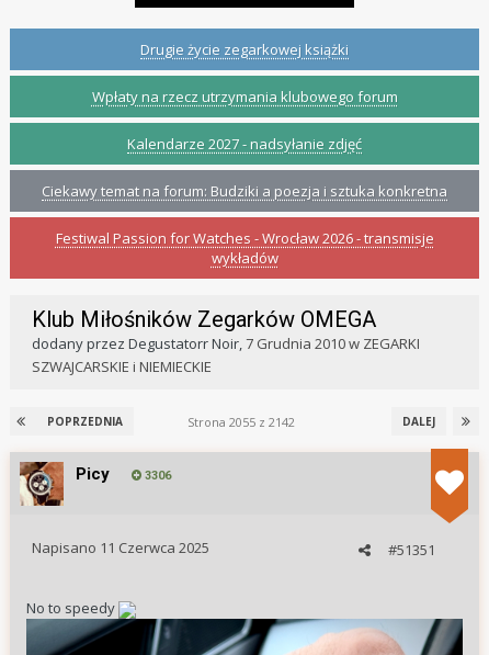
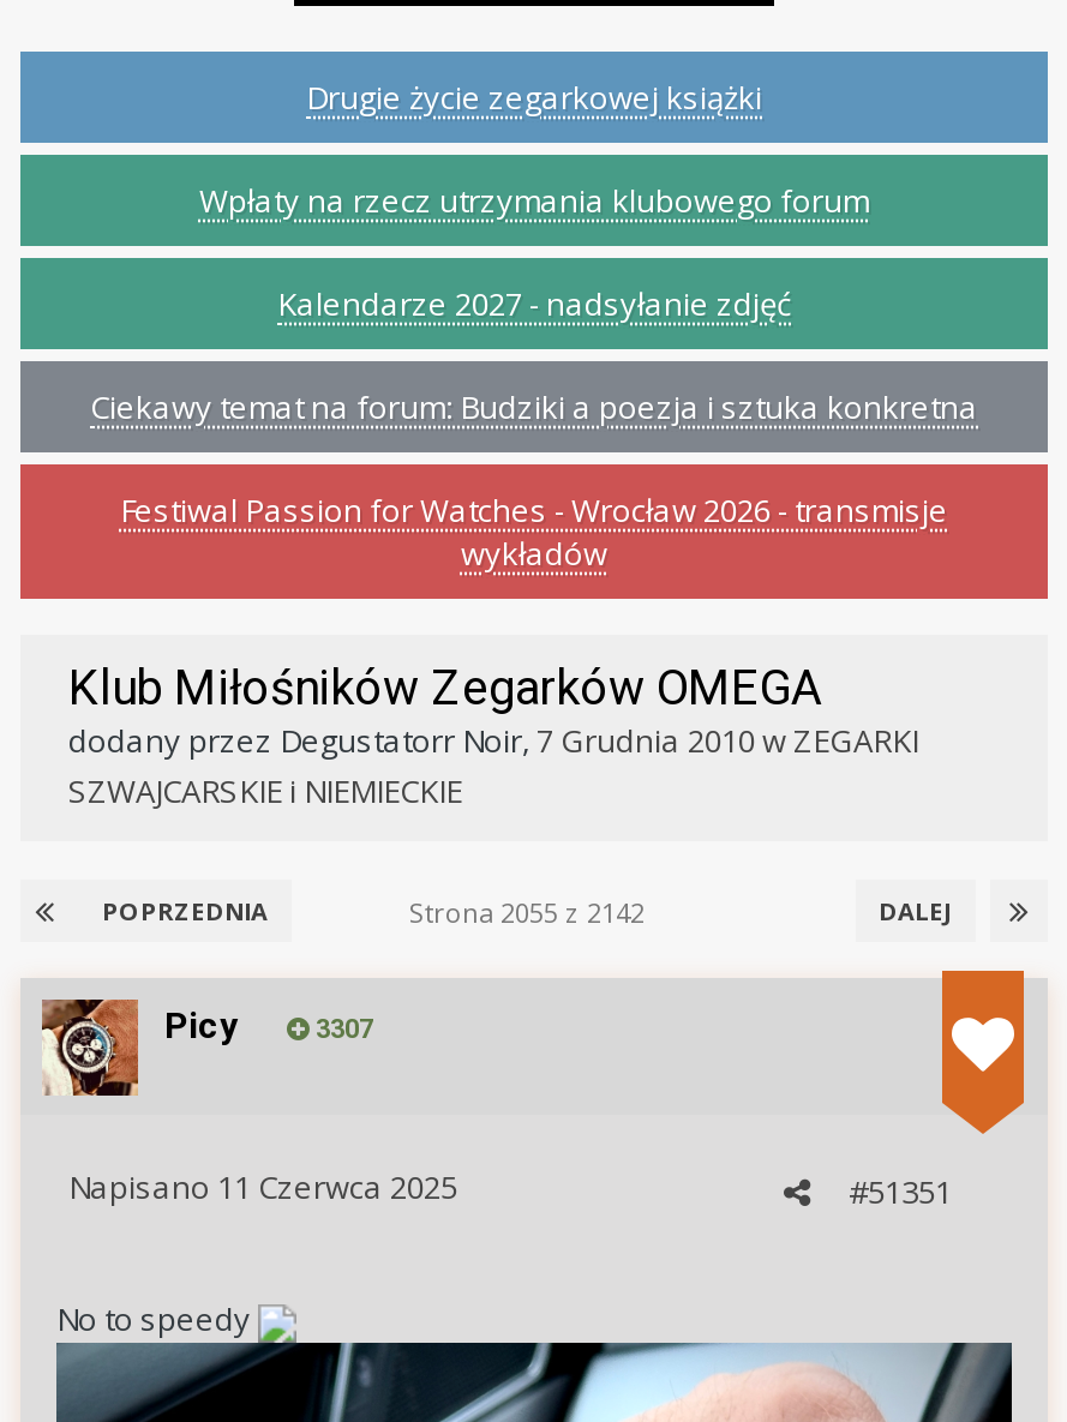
- 3306
+ 3307
